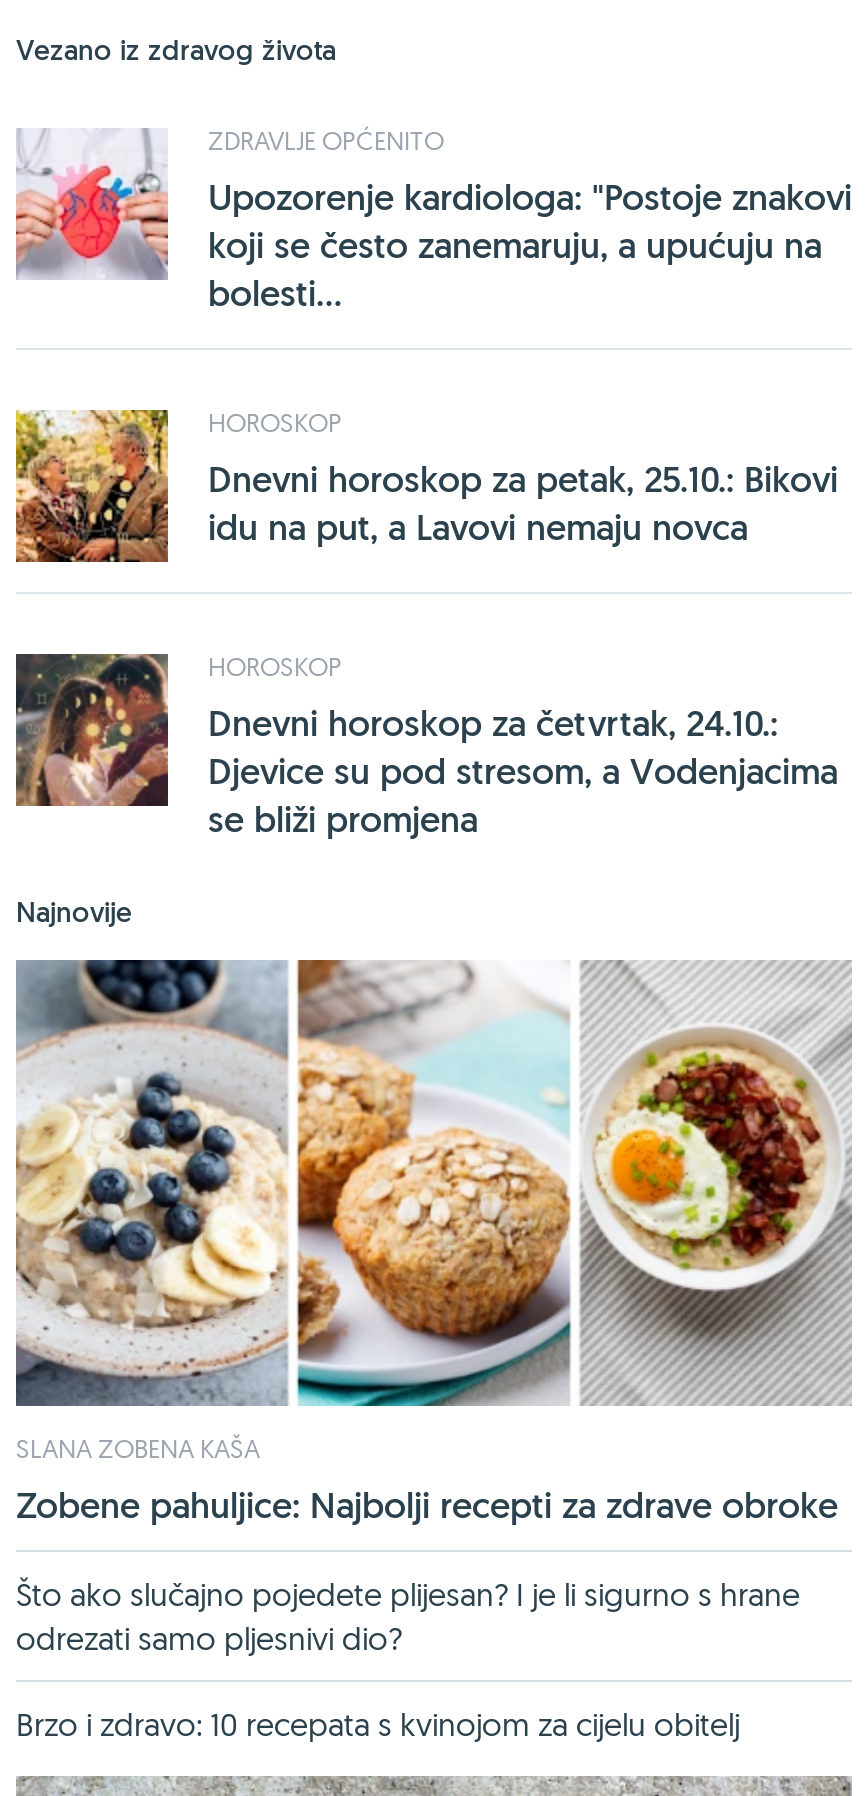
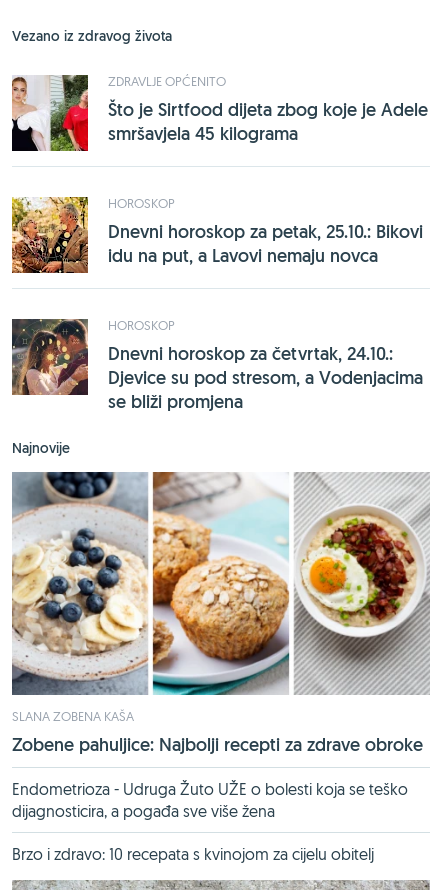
- [image]
- Upozorenje kardiologa: "Postoje znakovi
- koji se često zanemaruju, a upućuju na
- bolesti...
+ [image]
+ Što je Sirtfood dijeta zbog koje je Adele
+ smršavjela 45 kilograma

- Što ako slučajno pojedete plijesan? I je li sigurno s hrane
- odrezati samo pljesnivi dio?
+ Endometrioza - Udruga Žuto UŽE o bolesti koja se teško
+ dijagnosticira, a pogađa sve više žena
